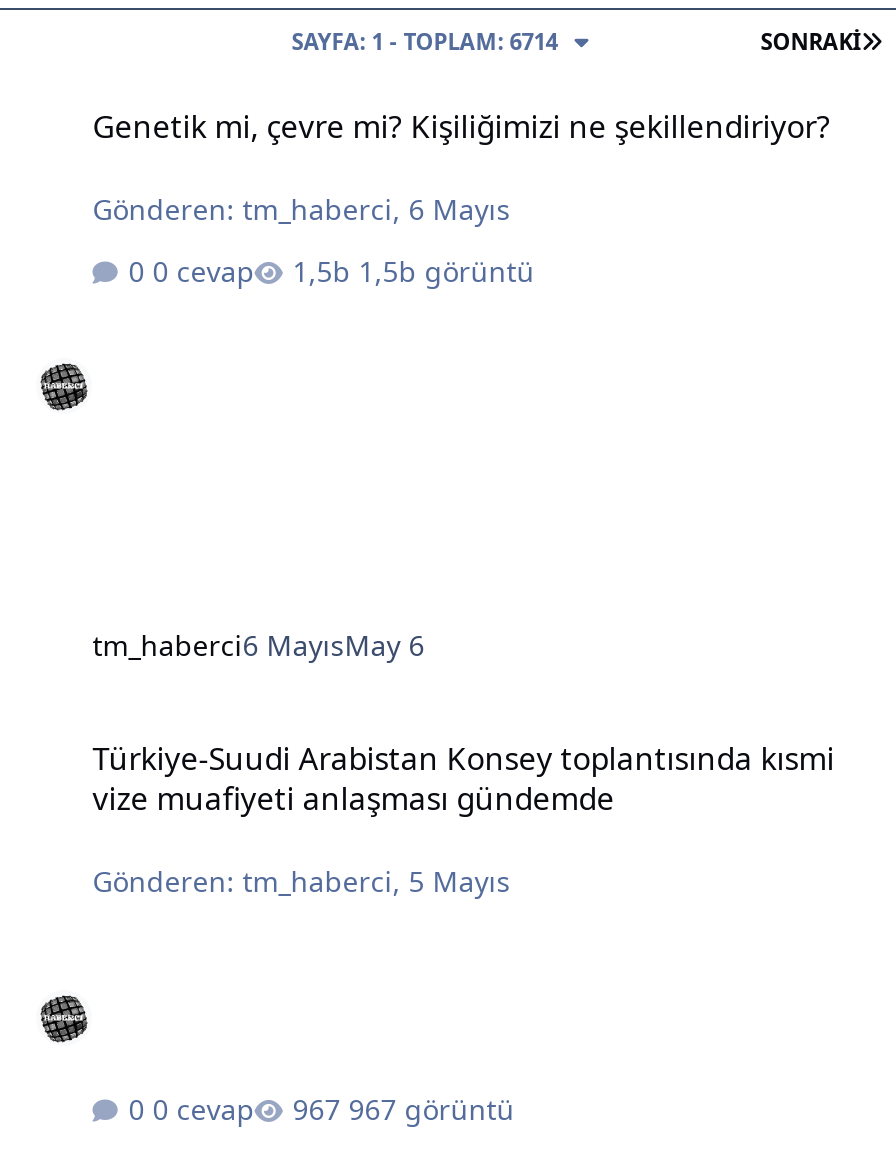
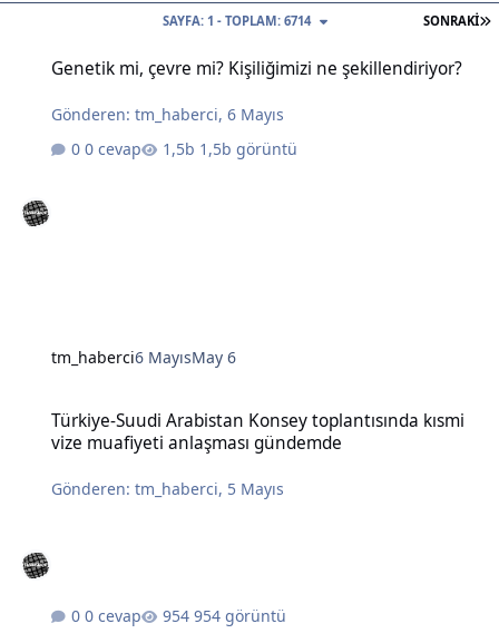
- 967 görüntü
+ 954 görüntü
